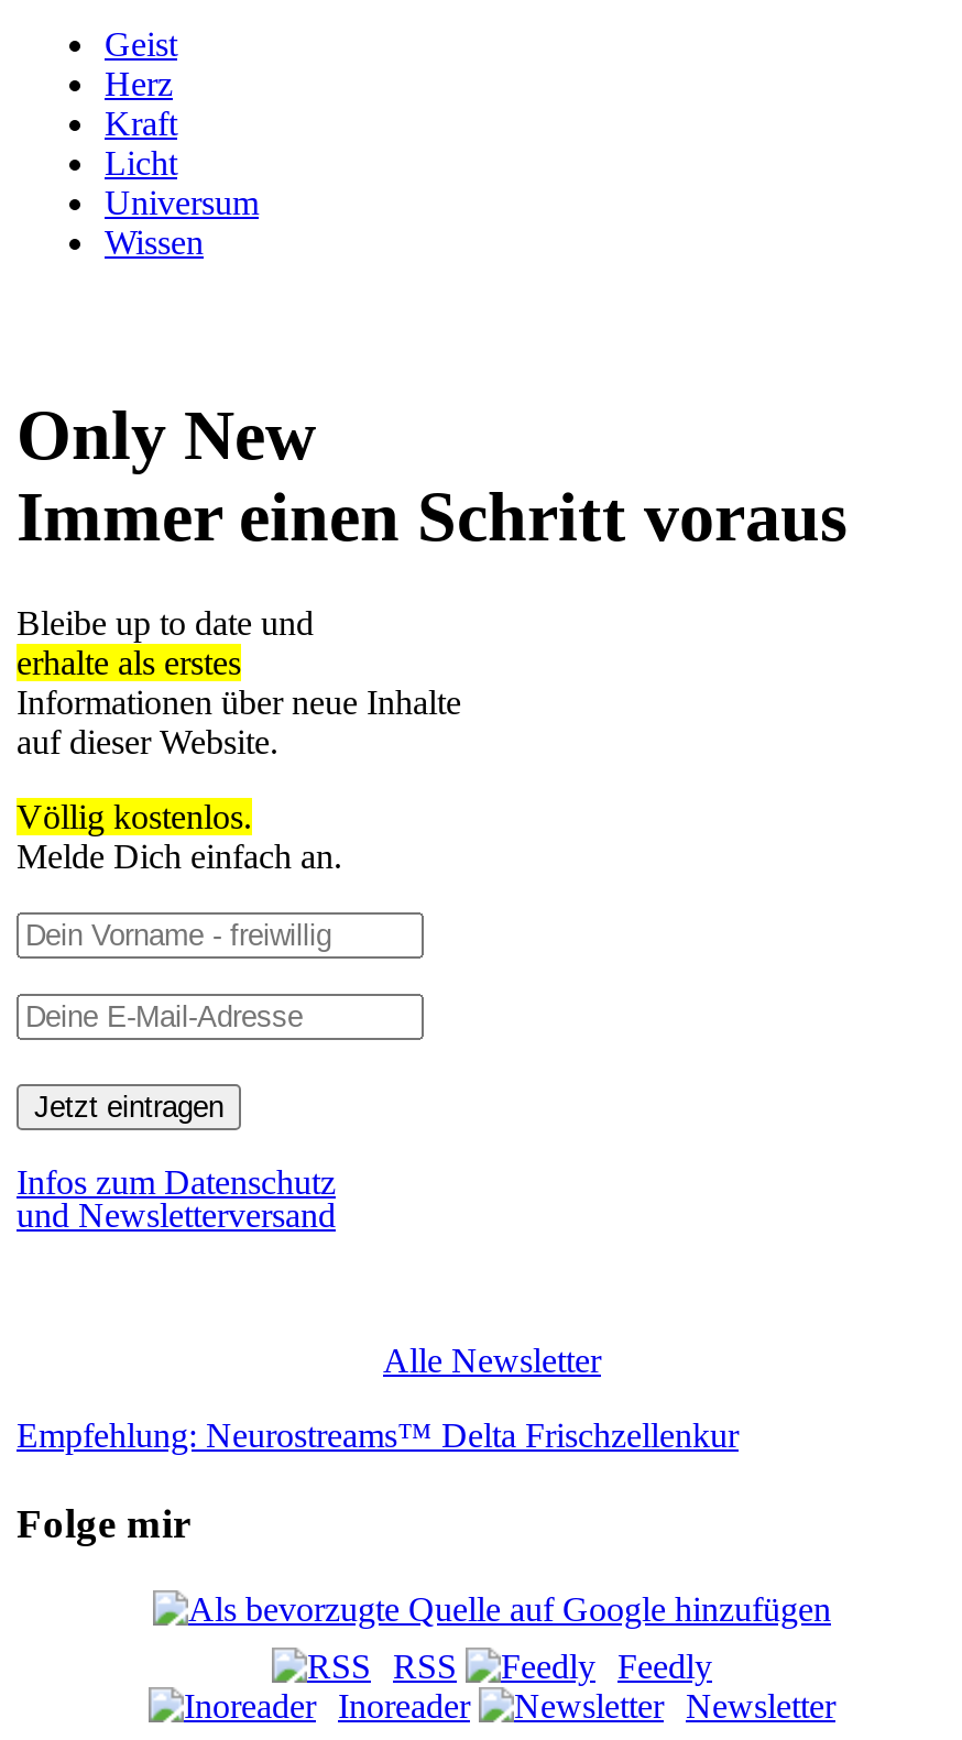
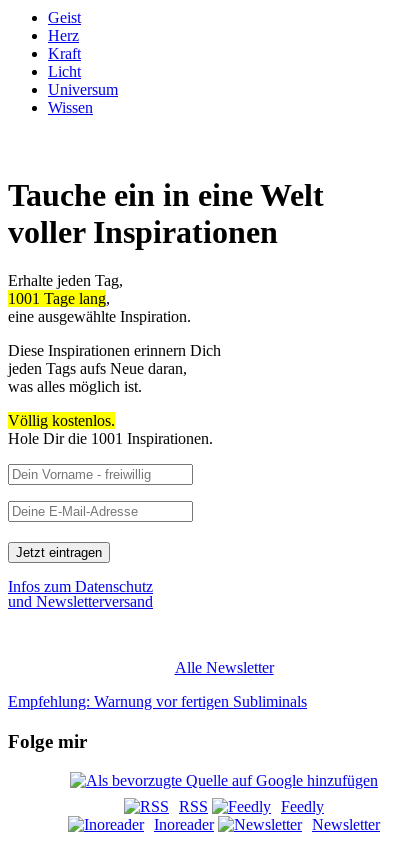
- Only New
- Immer einen Schritt voraus
- Bleibe up to date und
- erhalte als erstes
- Informationen über neue Inhalte
- auf dieser Website.
+ Tauche ein in eine Welt
+ voller Inspirationen
+ Erhalte jeden Tag,
+ 1001 Tage lang,
+ eine ausgewählte Inspiration.
+ Diese Inspirationen erinnern Dich
+ jeden Tags aufs Neue daran,
+ was alles möglich ist.

- Melde Dich einfach an.
+ Hole Dir die 1001 Inspirationen.

- Empfehlung: Neurostreams™ Delta Frischzellenkur
+ Empfehlung: Warnung vor fertigen Subliminals
